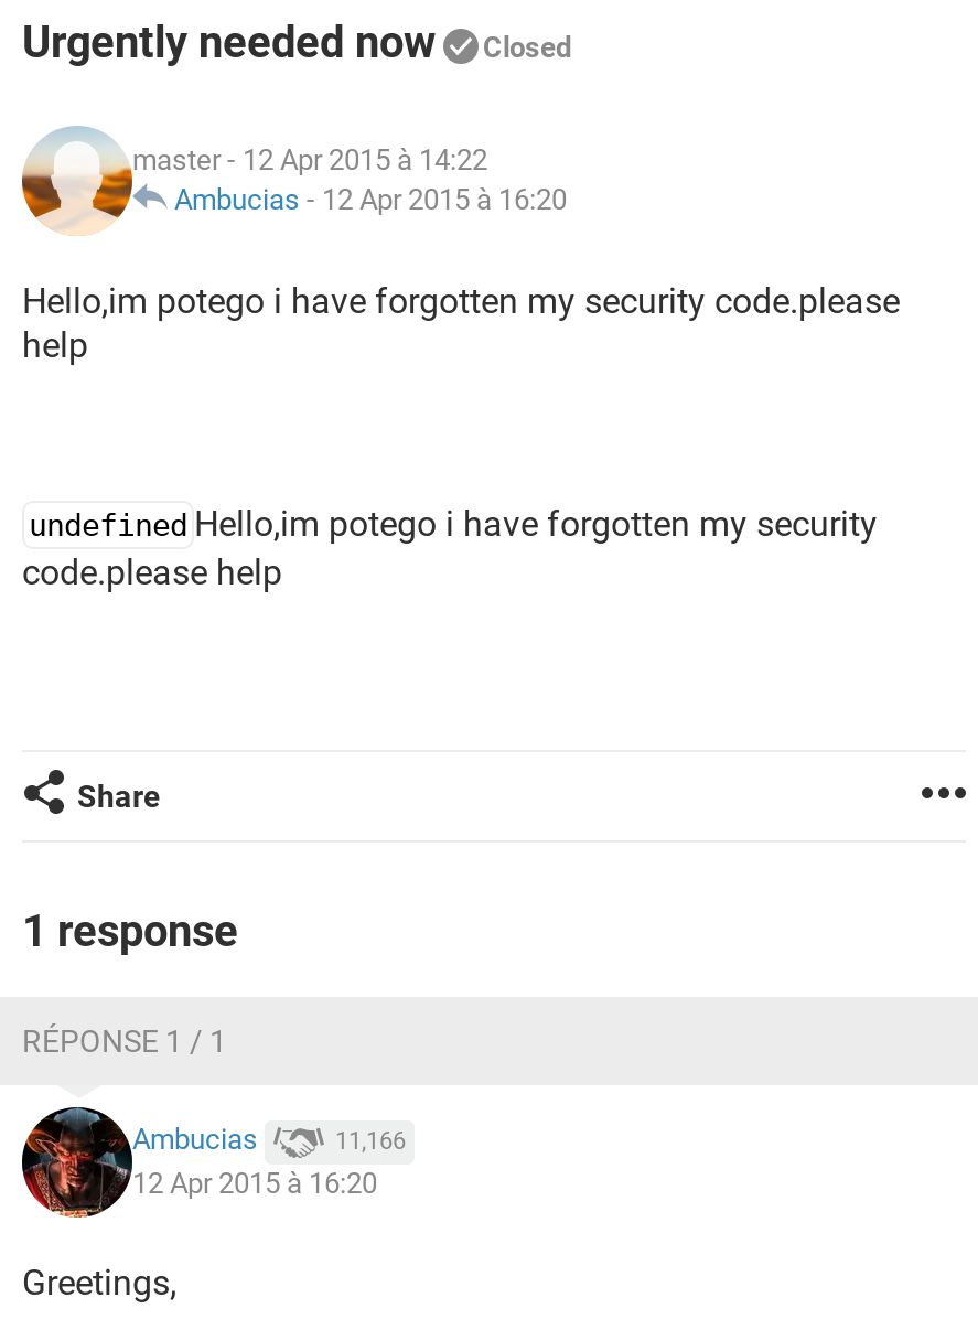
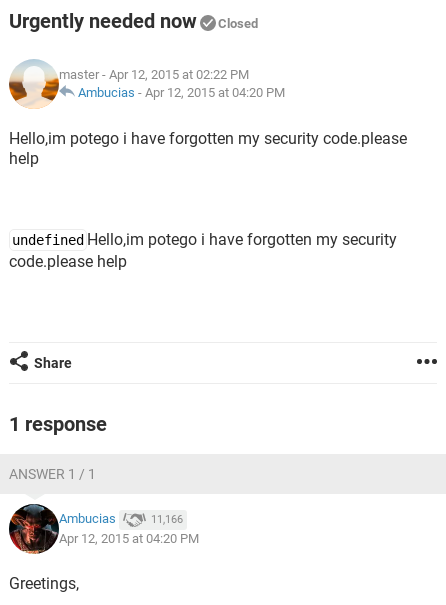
- master- 12 Apr 2015 à 14:22
- Ambucias - 12 Apr 2015 à 16:20
+ master- Apr 12, 2015 at 02:22 PM
+ Ambucias - Apr 12, 2015 at 04:20 PM

- RÉPONSE 1 / 1
+ ANSWER 1 / 1

- 12 Apr 2015 à 16:20
+ Apr 12, 2015 at 04:20 PM
